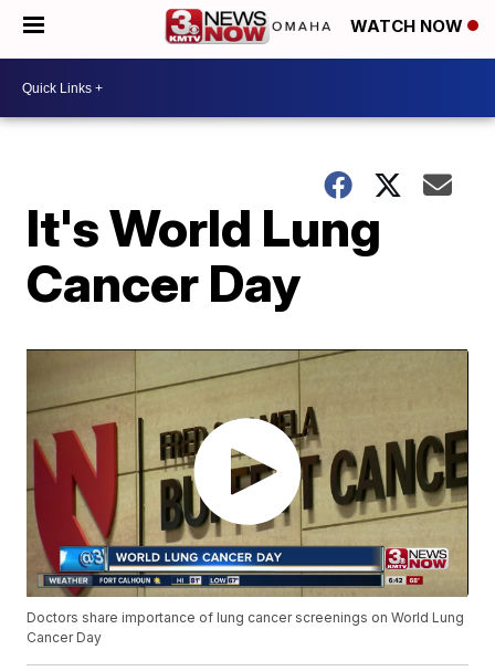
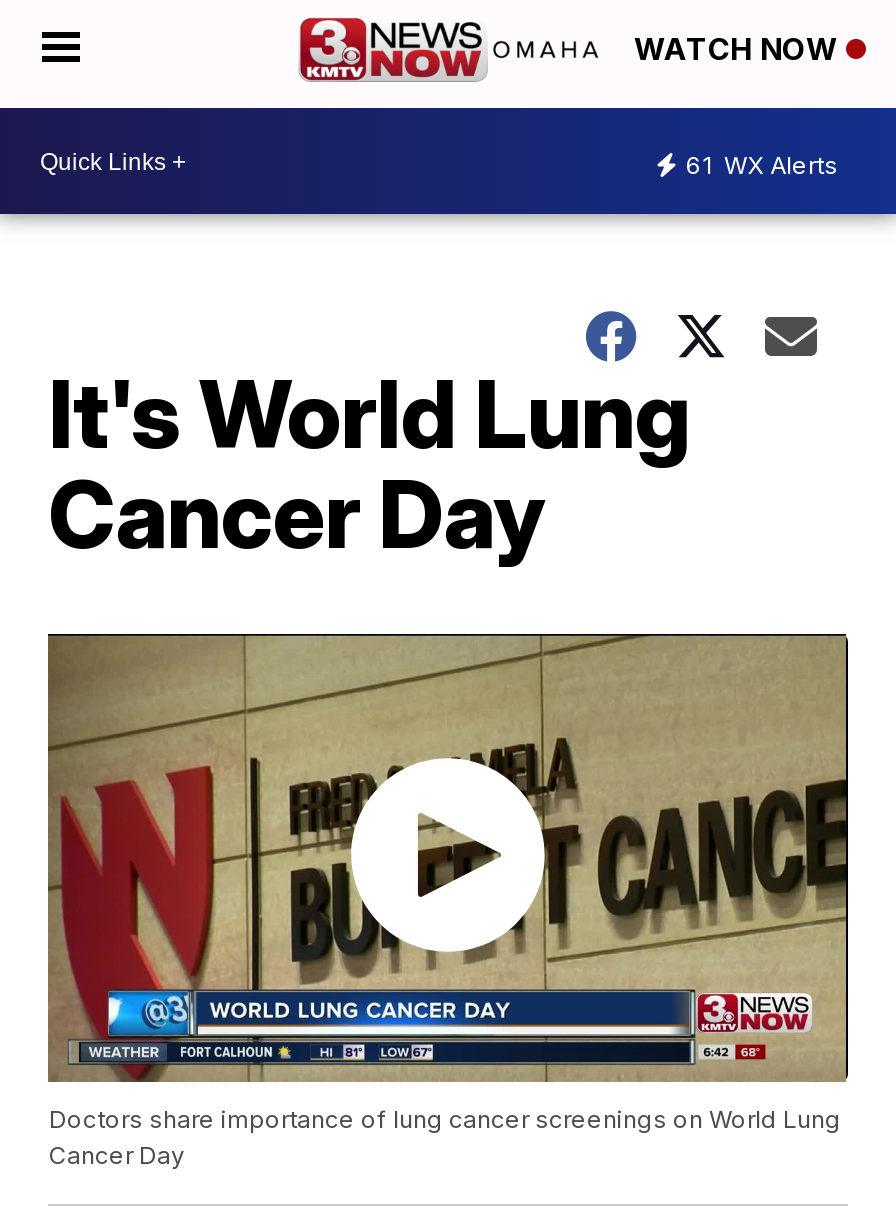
+ 61 WX Alerts
